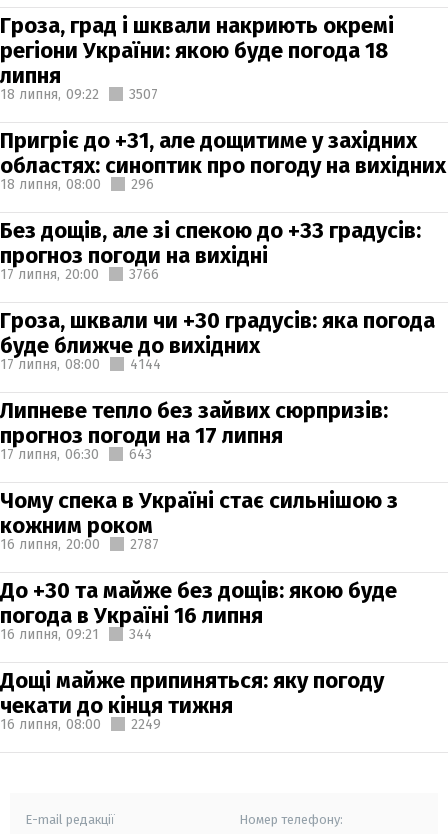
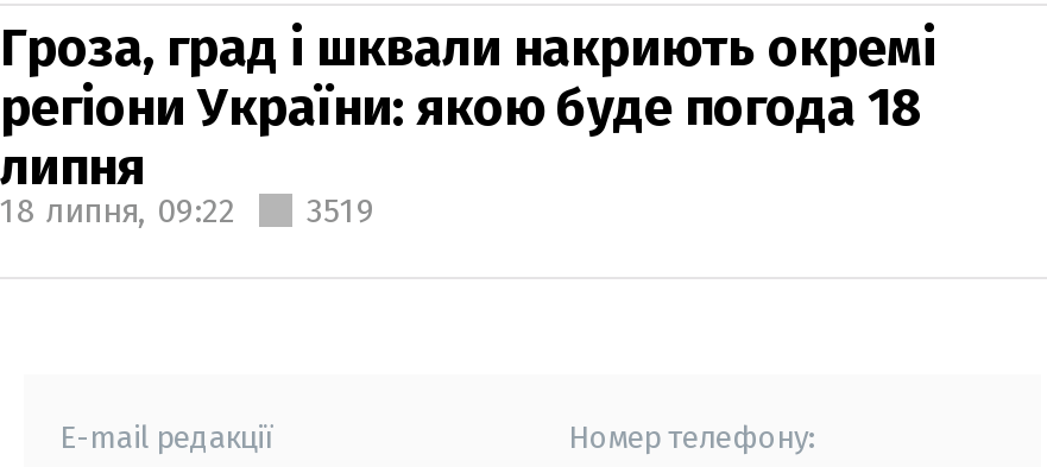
- 3507
- Пригріє до +31, але дощитиме у західних
- областях: синоптик про погоду на вихідних
- 18 липня, 08:00
- 296
- Без дощів, але зі спекою до +33 градусів:
- прогноз погоди на вихідні
- 17 липня, 20:00
- 3766
- Гроза, шквали чи +30 градусів: яка погода
- буде ближче до вихідних
- 17 липня, 08:00
- 4144
- Липневе тепло без зайвих сюрпризів:
- прогноз погоди на 17 липня
- 17 липня, 06:30
- 643
- Чому спека в Україні стає сильнішою з
- кожним роком
- 16 липня, 20:00
- 2787
- До +30 та майже без дощів: якою буде
- погода в Україні 16 липня
- 16 липня, 09:21
- 344
- Дощі майже припиняться: яку погоду
- чекати до кінця тижня
- 16 липня, 08:00
- 2249
+ 3519
